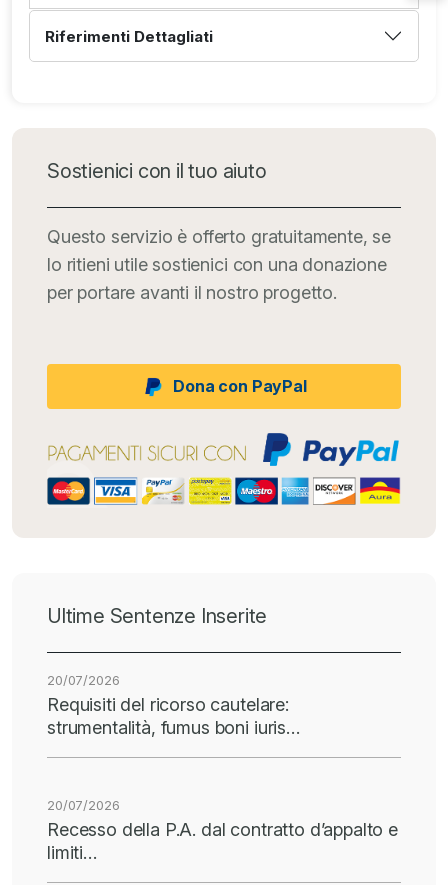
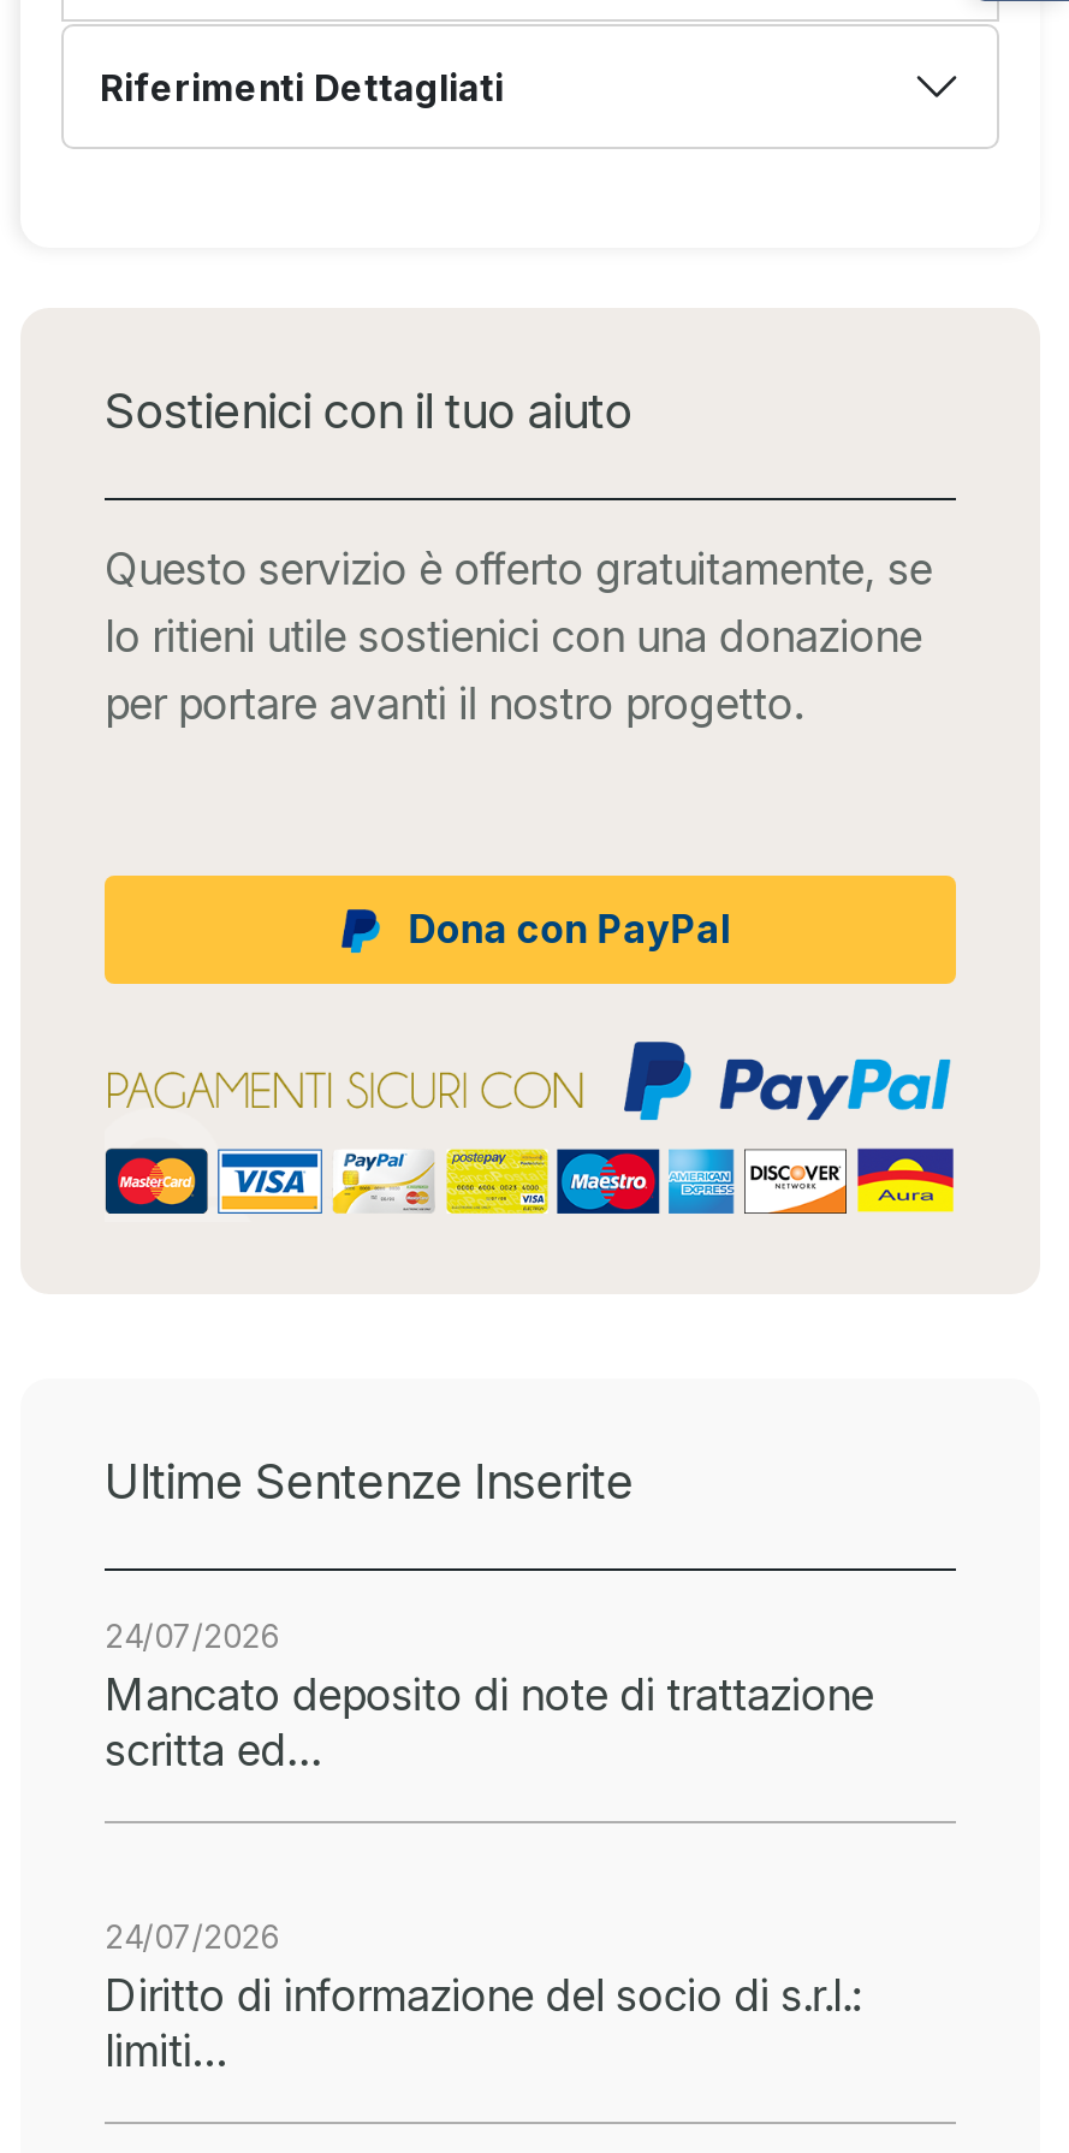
- 20/07/2026
- Requisiti del ricorso cautelare:
- strumentalità, fumus boni iuris…
+ 24/07/2026
+ Mancato deposito di note di trattazione
+ scritta ed…

- 20/07/2026
- Recesso della P.A. dal contratto d’appalto e
+ 24/07/2026
+ Diritto di informazione del socio di s.r.l.:
